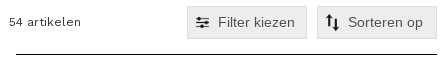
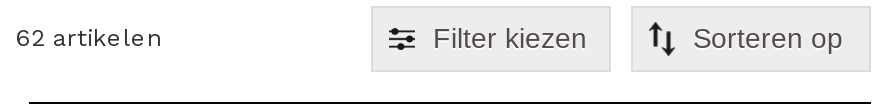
- 54 artikelen
+ 62 artikelen
